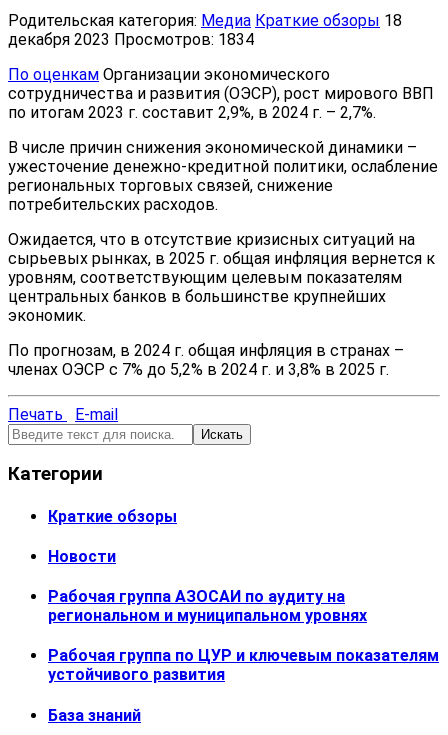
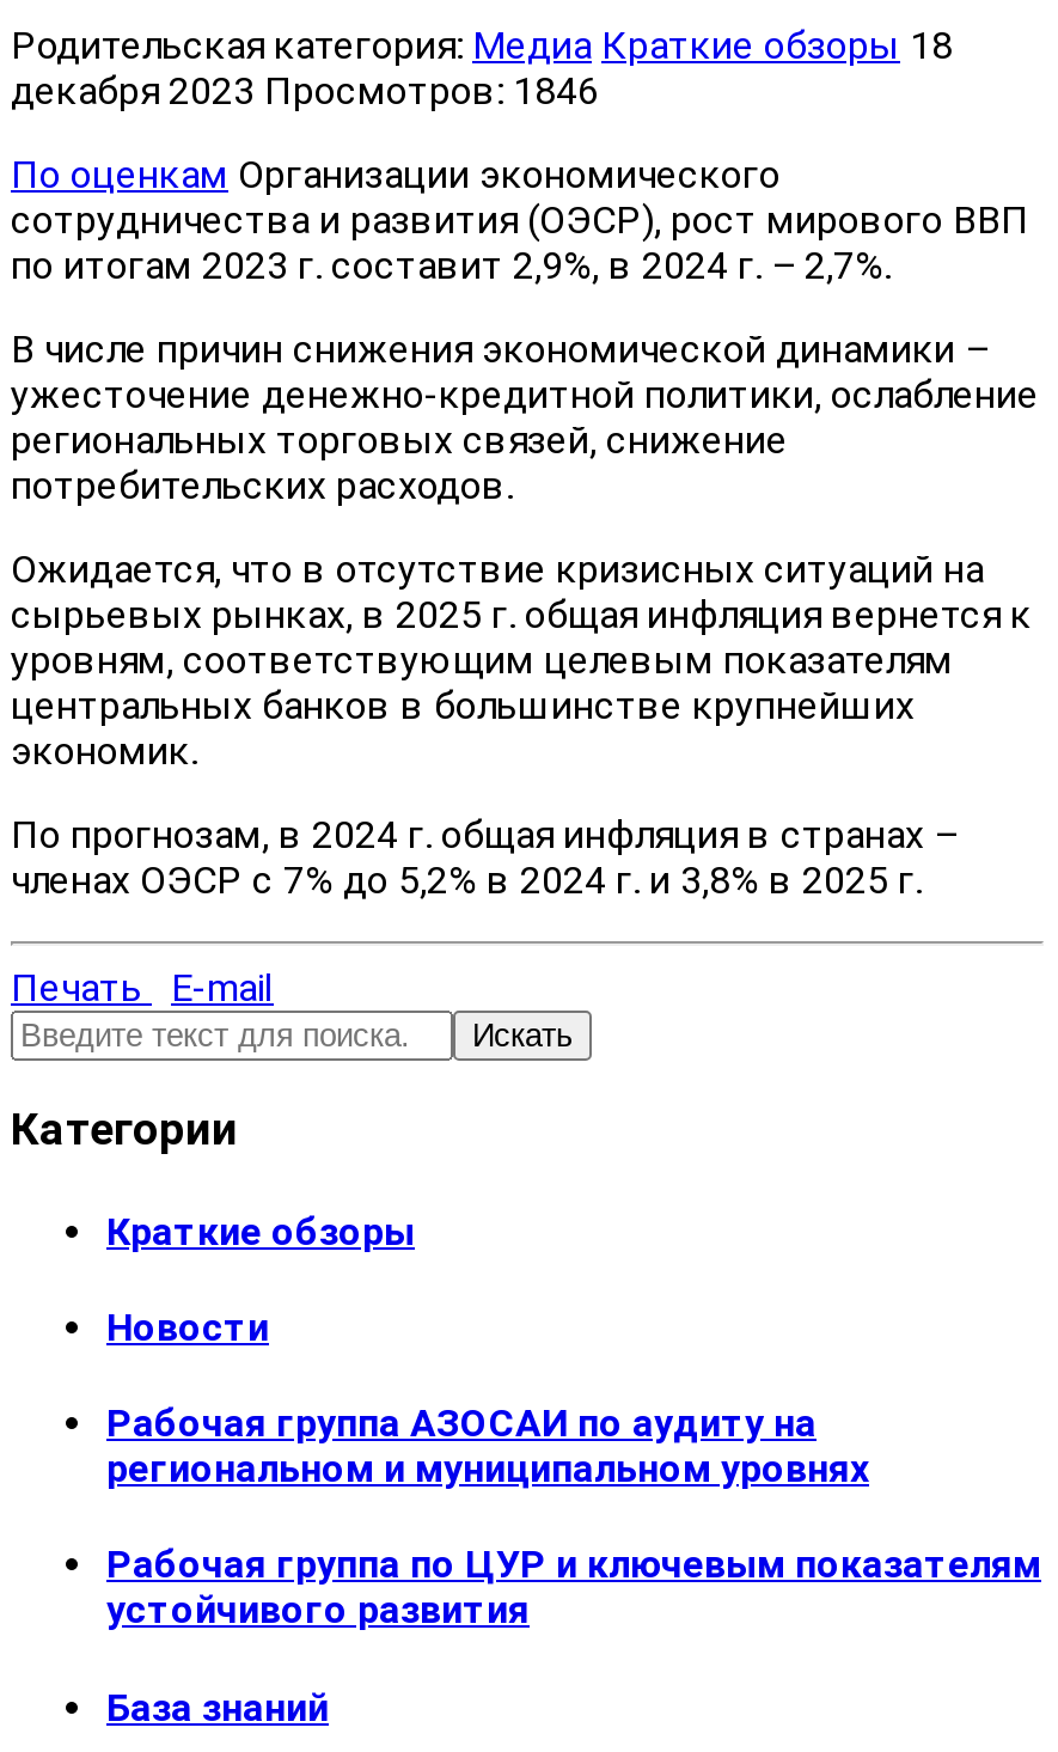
- декабря 2023 Просмотров: 1834
+ декабря 2023 Просмотров: 1846
